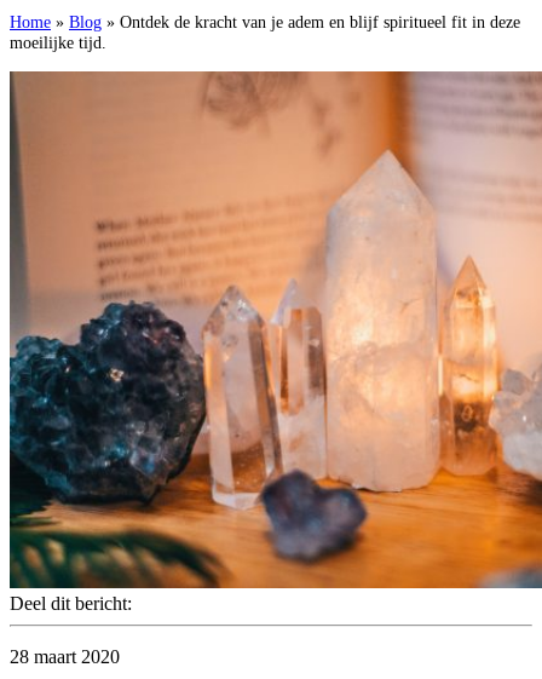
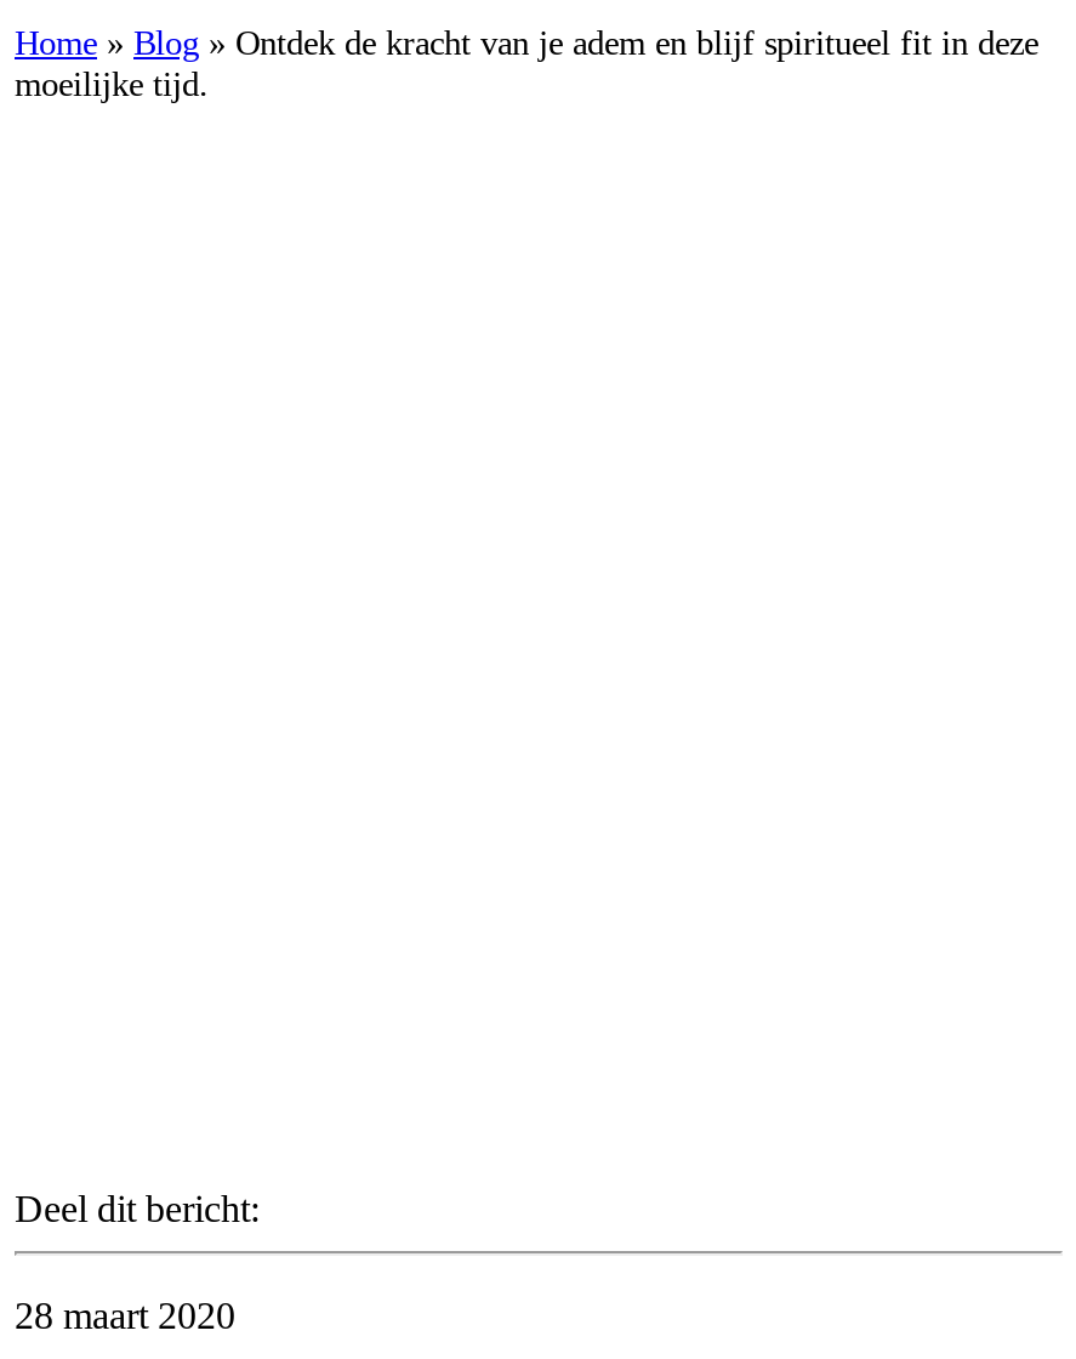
- [image]
